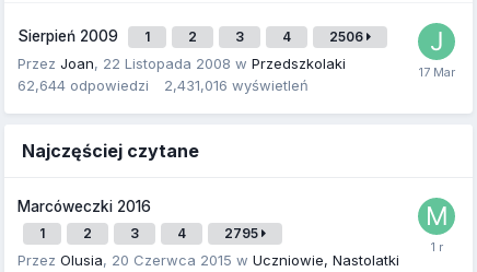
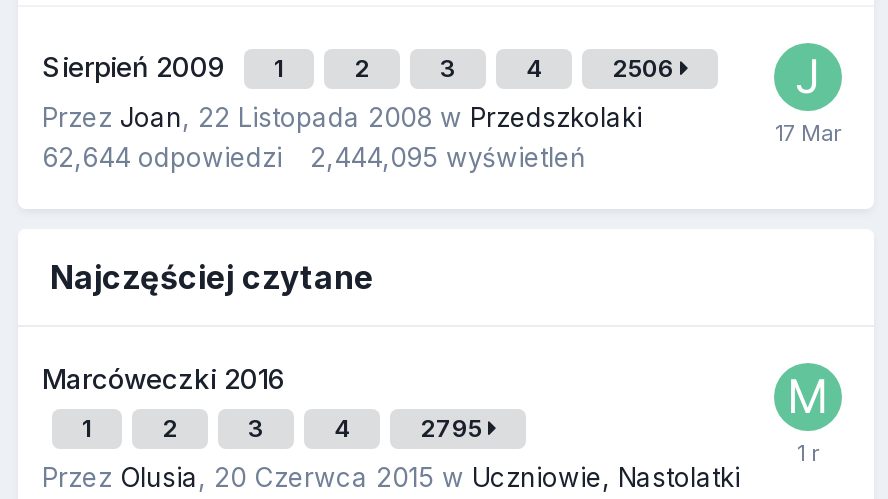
- 62,644 odpowiedzi 2,431,016 wyświetleń
+ 62,644 odpowiedzi 2,444,095 wyświetleń
